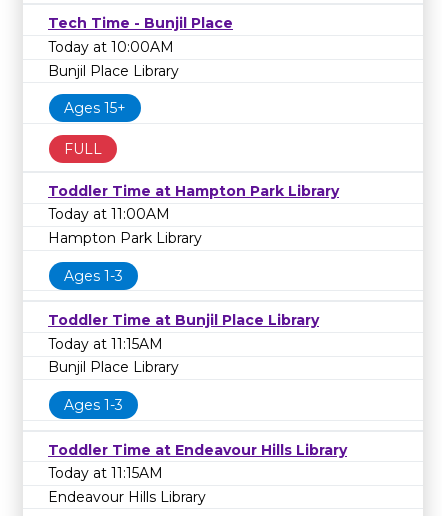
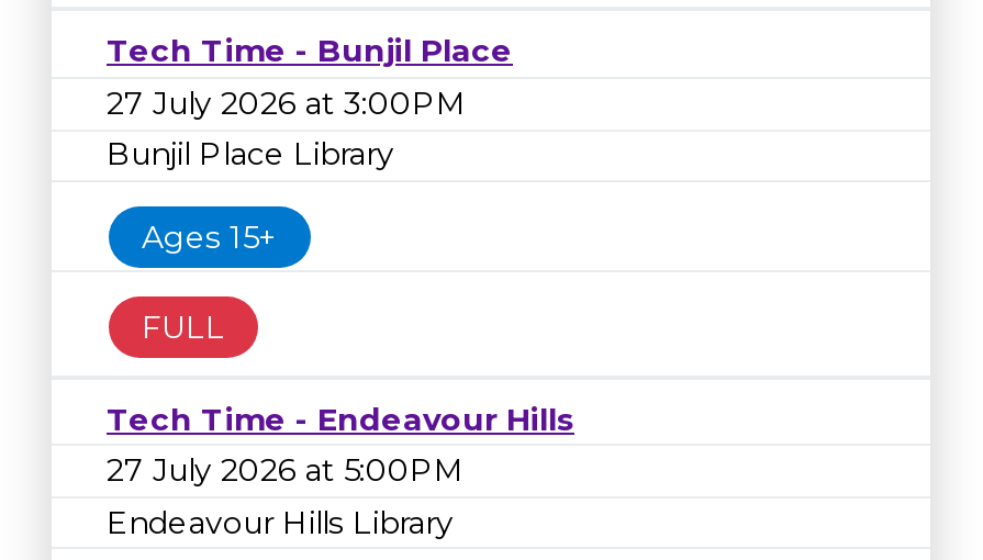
- Today at 10:00AM
+ 27 July 2026 at 3:00PM

- Toddler Time at Hampton Park Library
- Today at 11:00AM
- Hampton Park Library
- Ages 1-3
- Toddler Time at Bunjil Place Library
- Today at 11:15AM
- Bunjil Place Library
- Ages 1-3
- Toddler Time at Endeavour Hills Library
- Today at 11:15AM
+ Tech Time - Endeavour Hills
+ 27 July 2026 at 5:00PM
